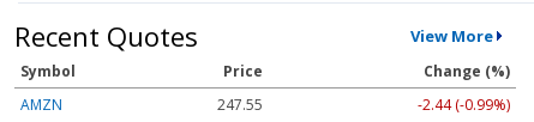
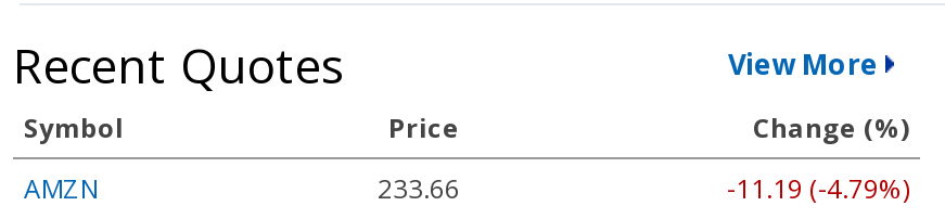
- 247.55
+ 233.66

- -2.44 (-0.99%)
+ -11.19 (-4.79%)
